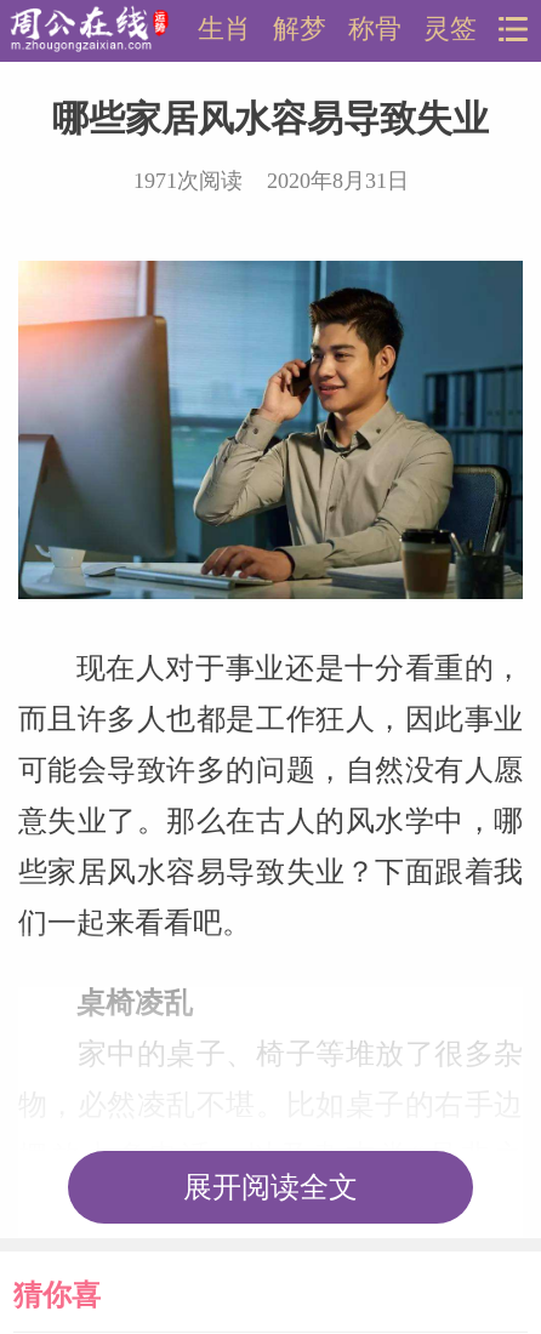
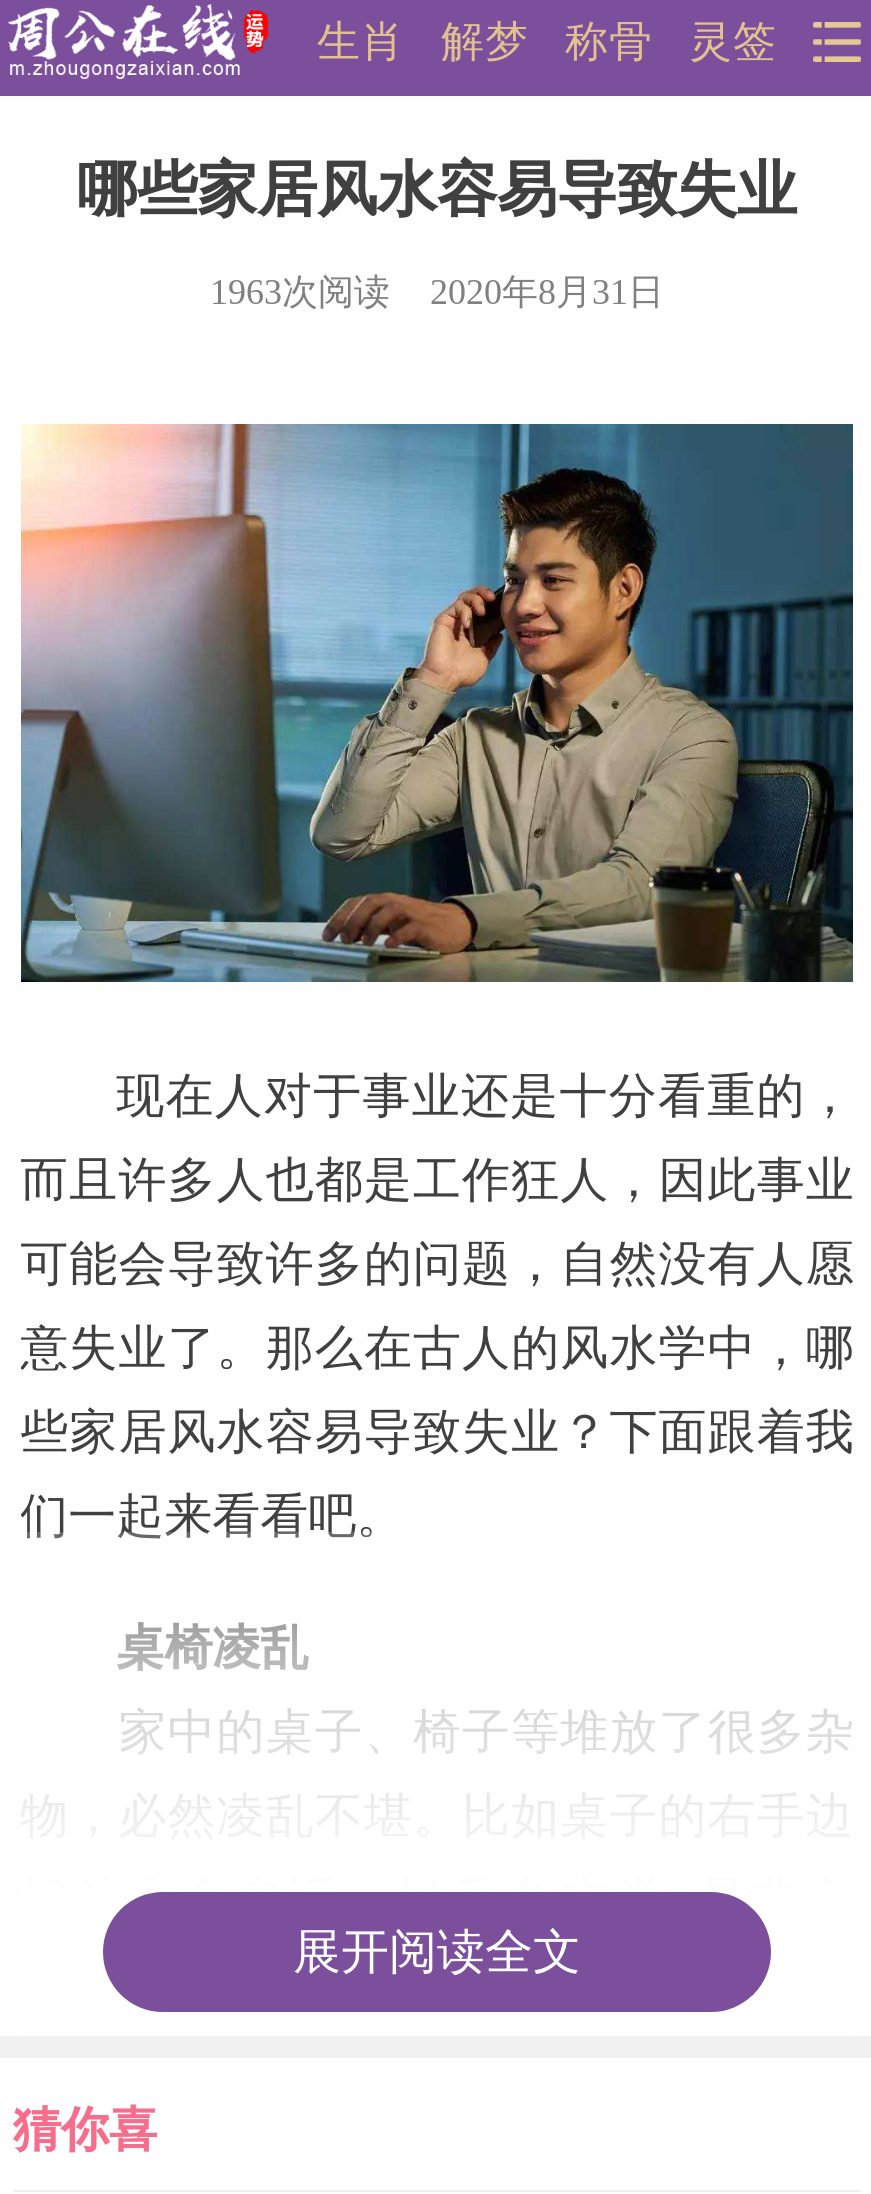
- 1971次阅读 2020年8月31日
+ 1963次阅读 2020年8月31日
